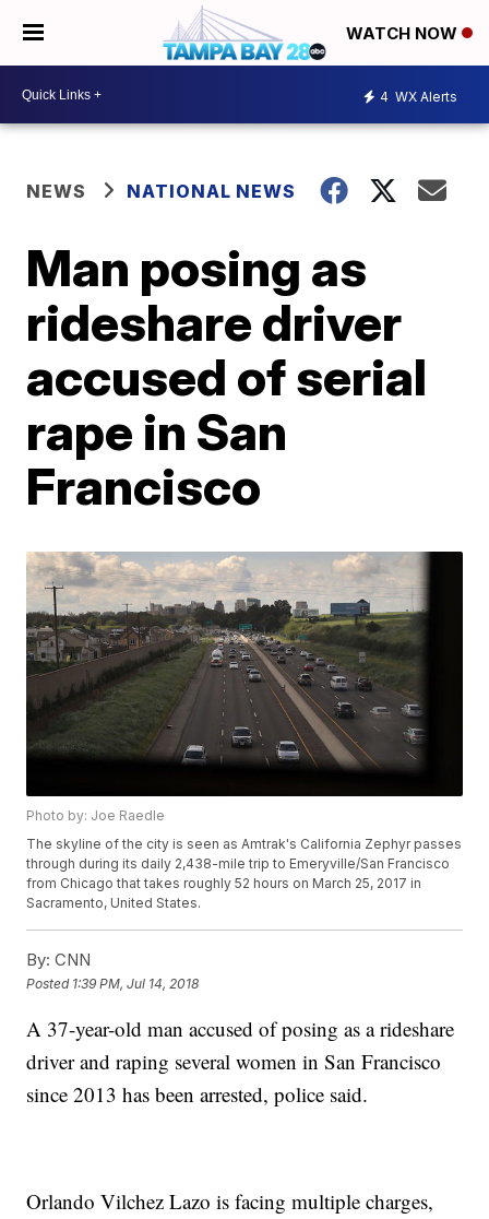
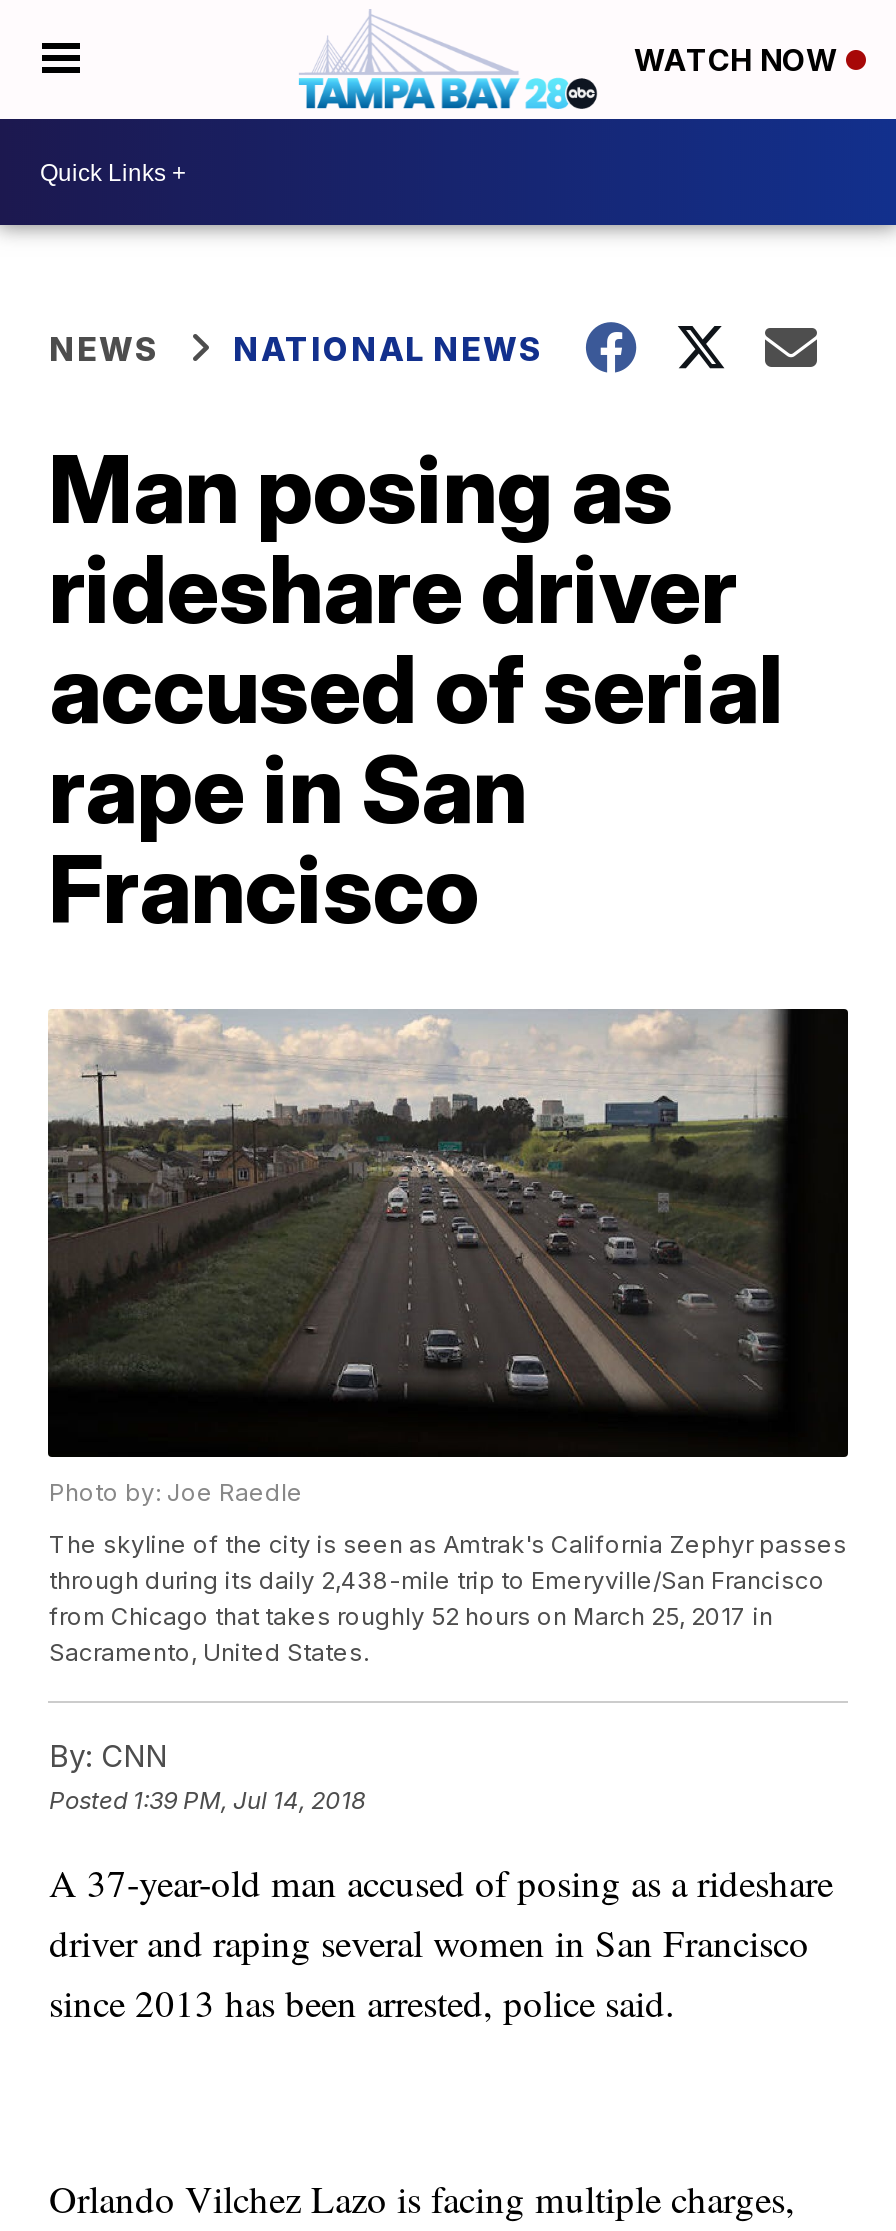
- 4 WX Alerts
